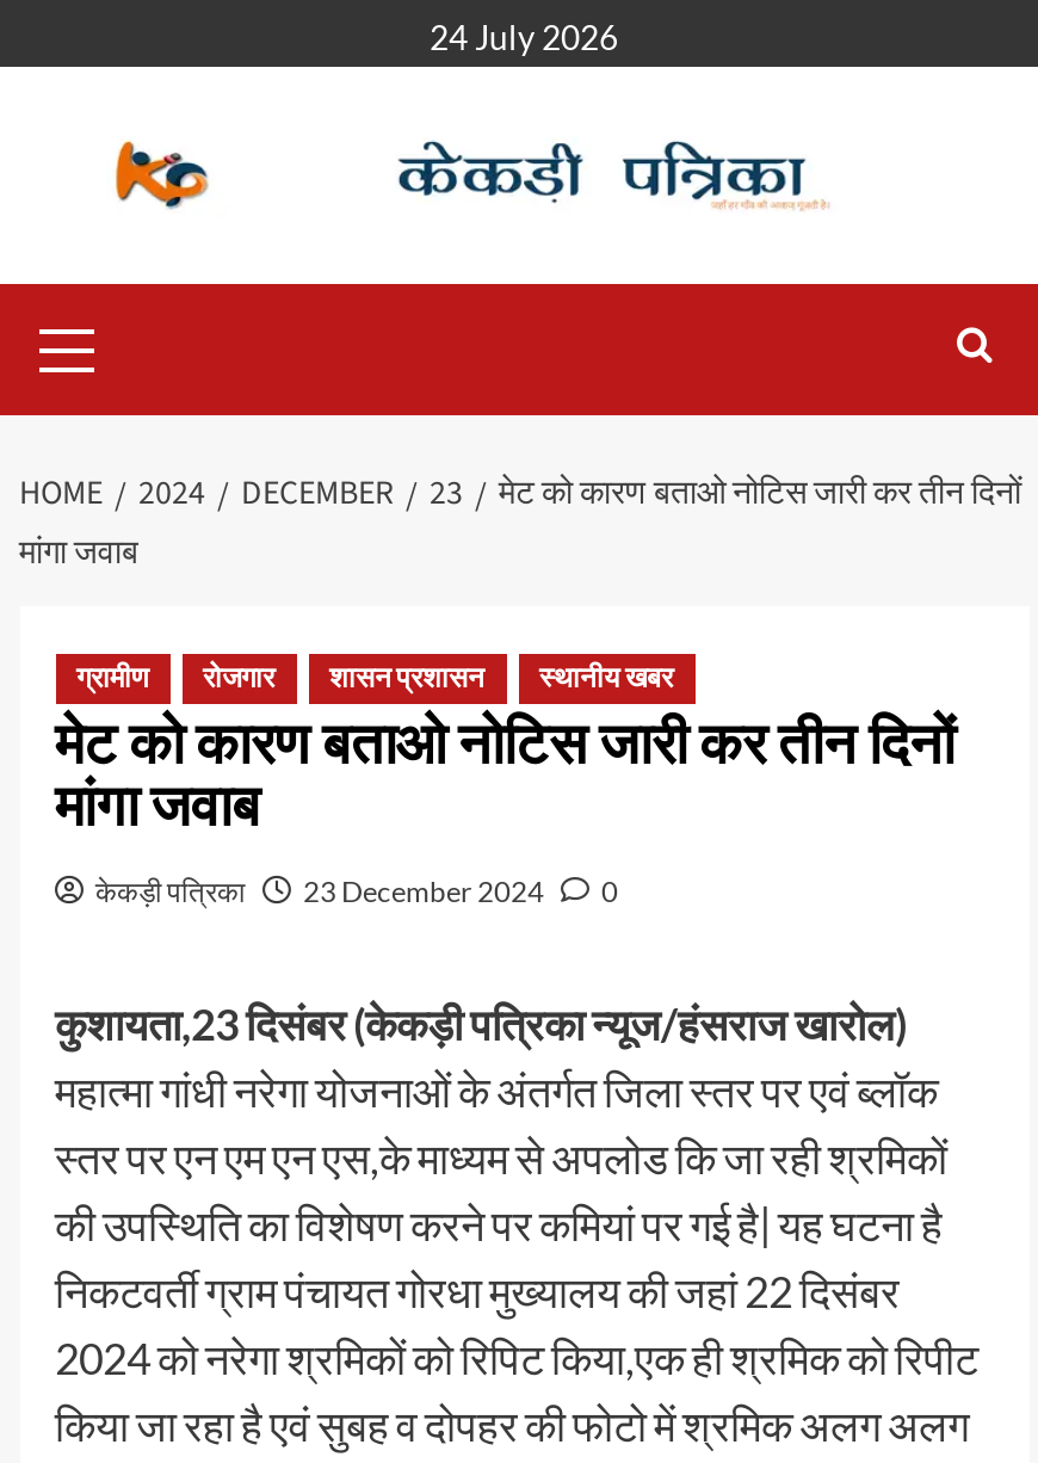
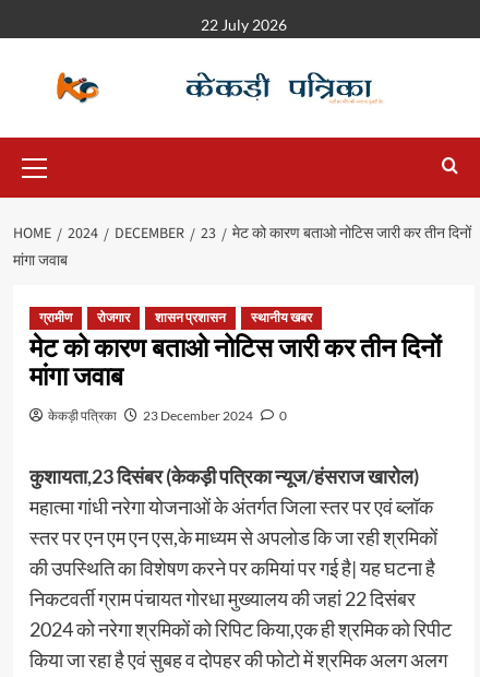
- 24 July 2026
+ 22 July 2026
